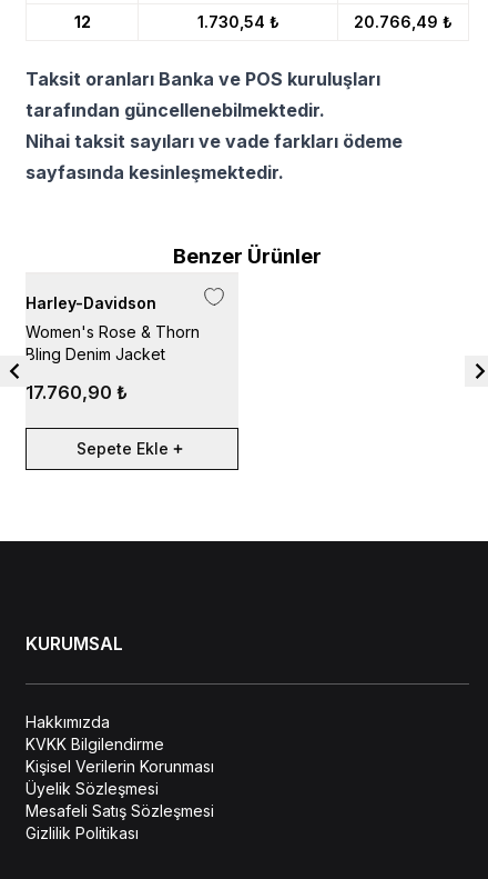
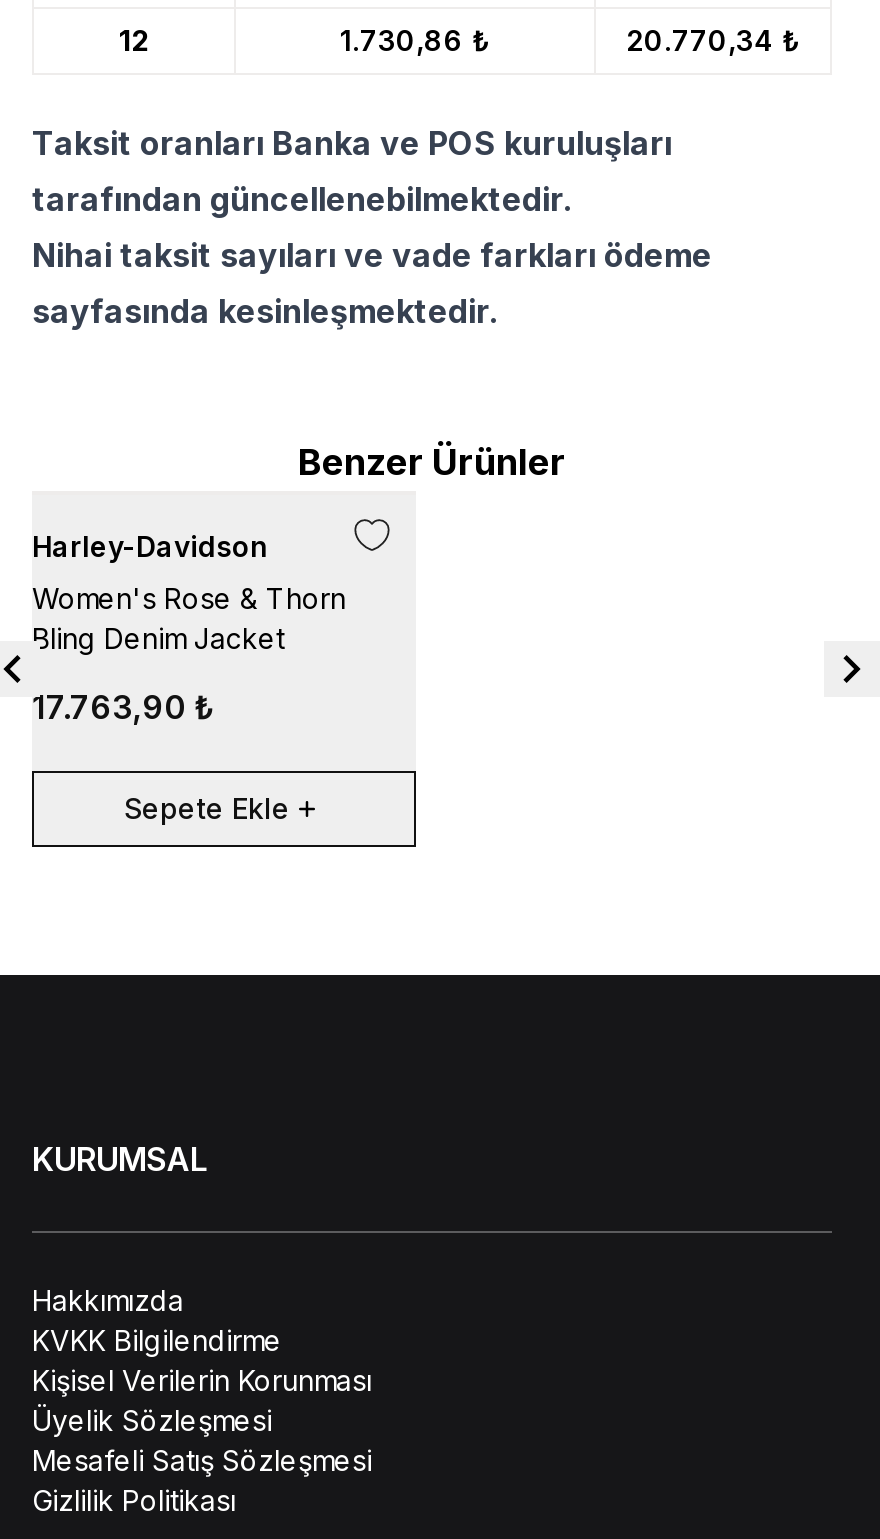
- 1.730,54 ₺
+ 1.730,86 ₺

- 20.766,49 ₺
+ 20.770,34 ₺

- 17.760,90 ₺
+ 17.763,90 ₺
